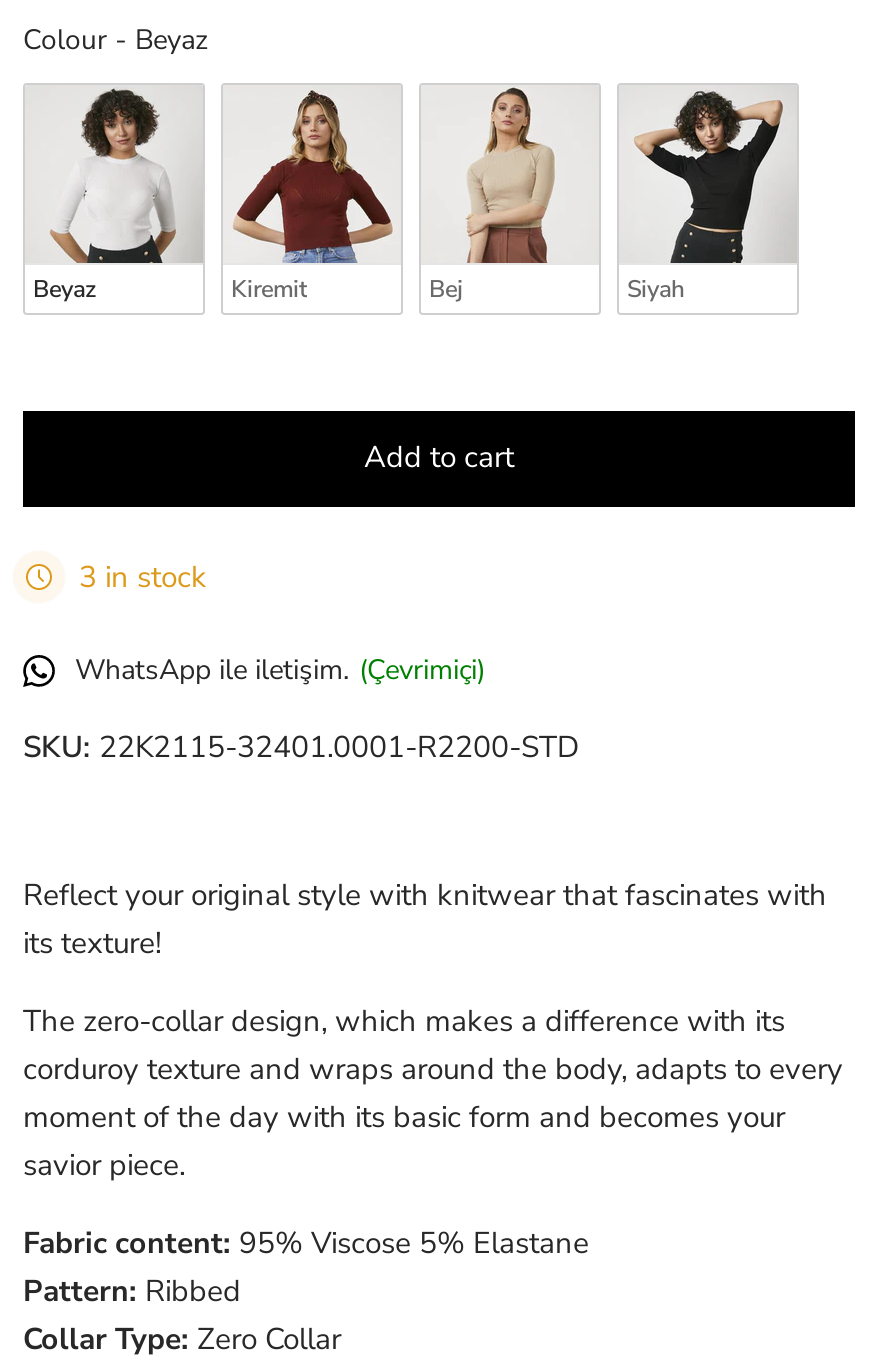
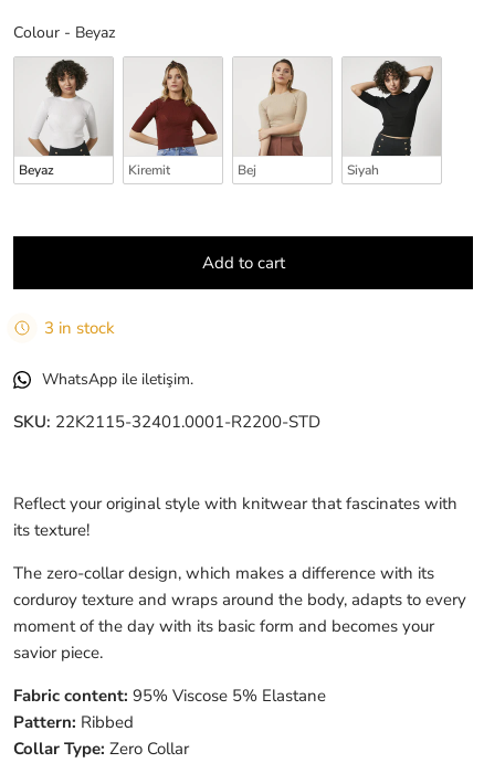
- WhatsApp ile iletişim. (Çevrimiçi)
+ WhatsApp ile iletişim.
